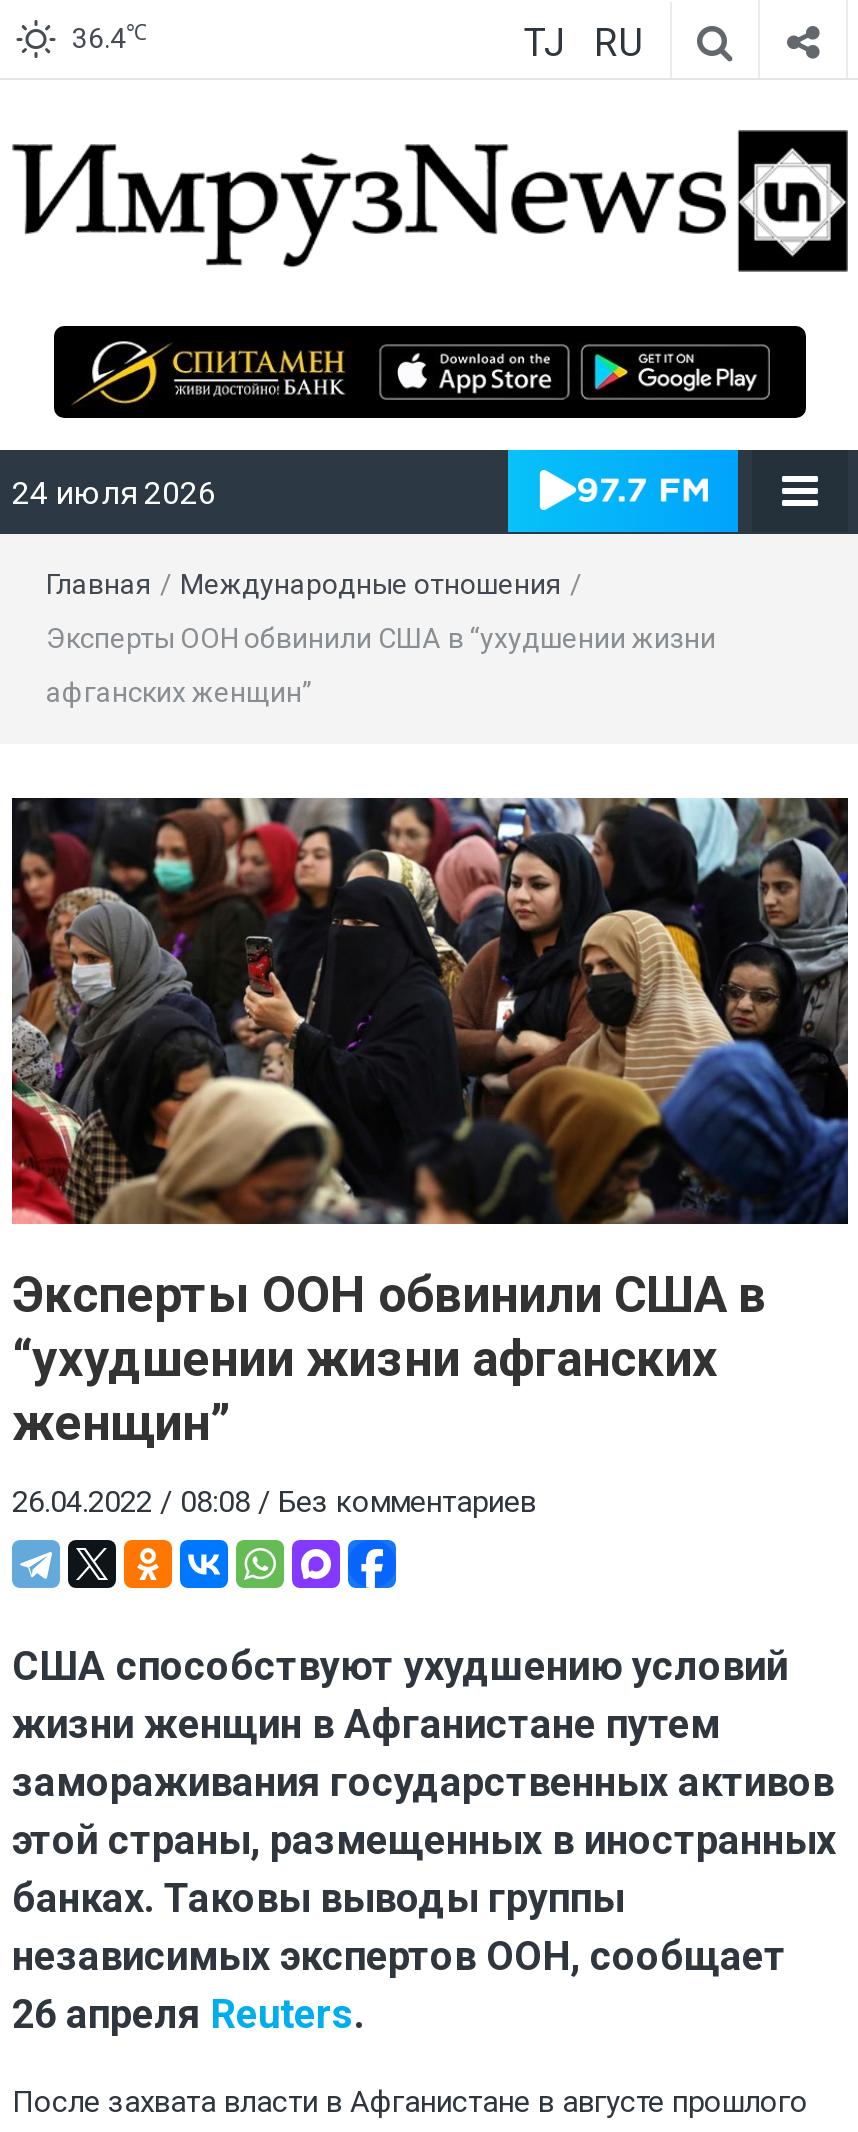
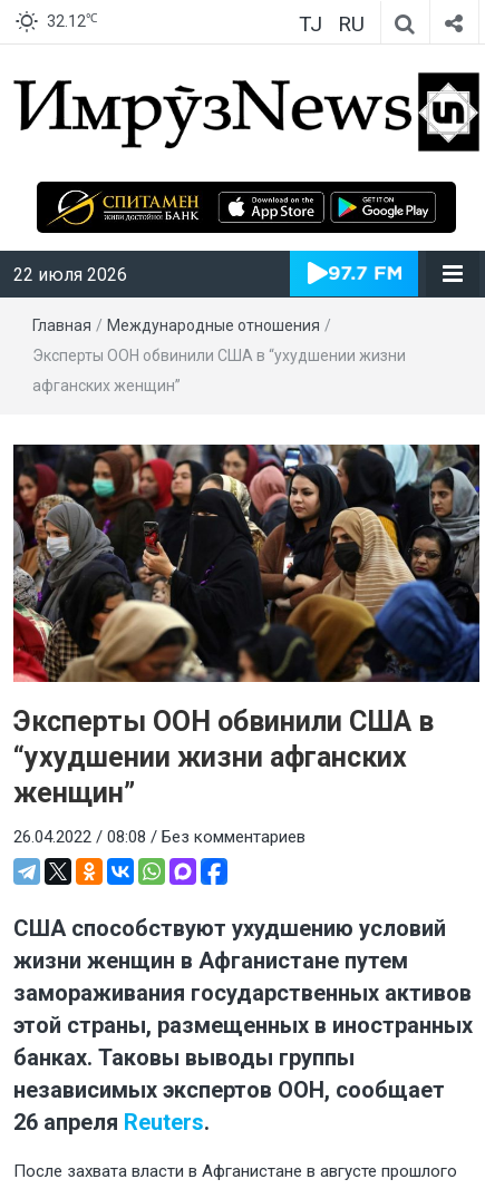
- 36.4℃
+ 32.12℃

- 24 июля 2026
+ 22 июля 2026
